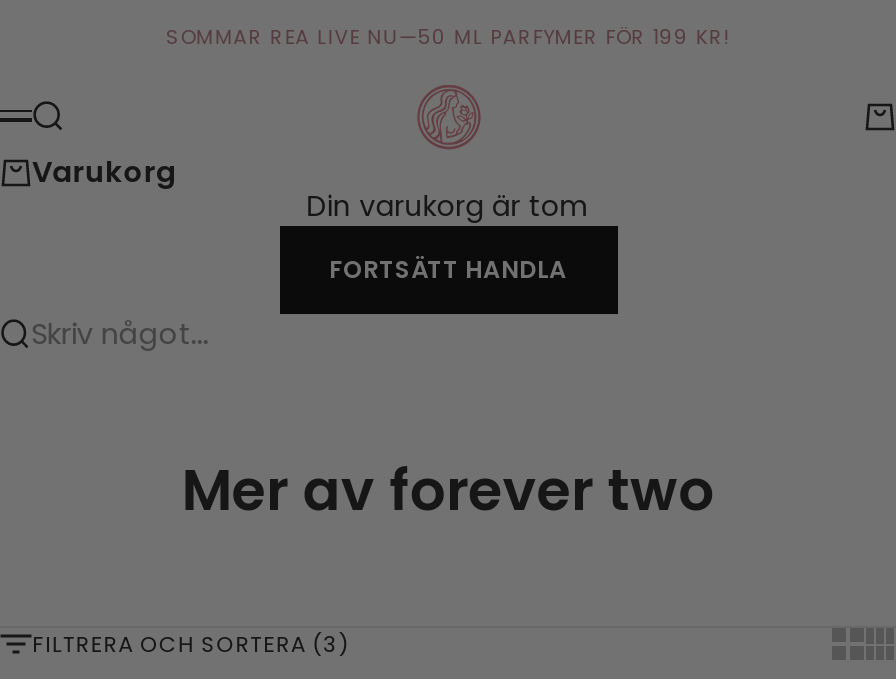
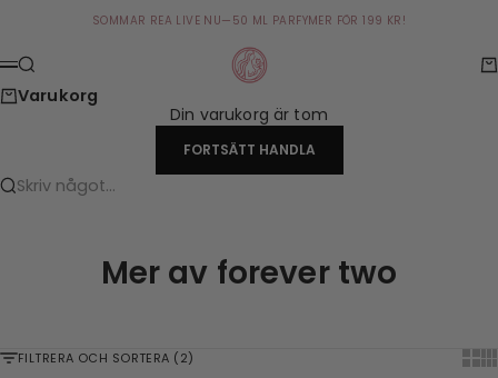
- FILTRERA OCH SORTERA (3)
+ FILTRERA OCH SORTERA (2)
